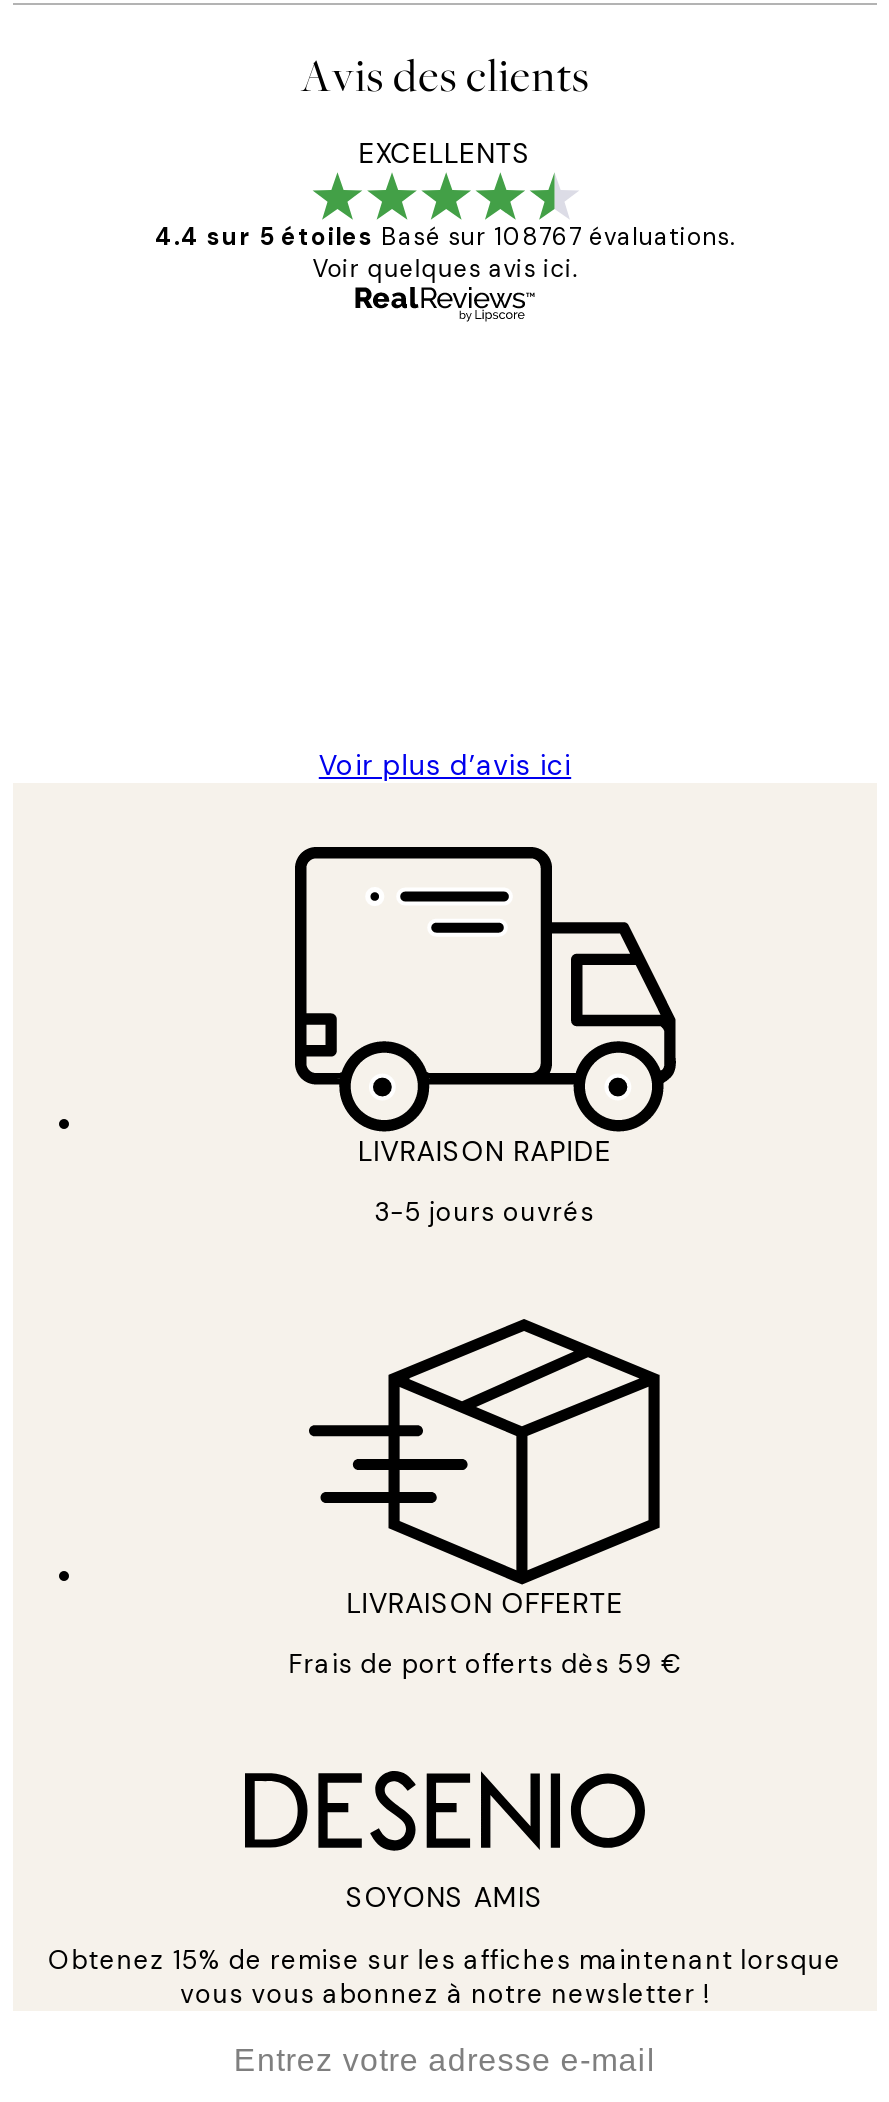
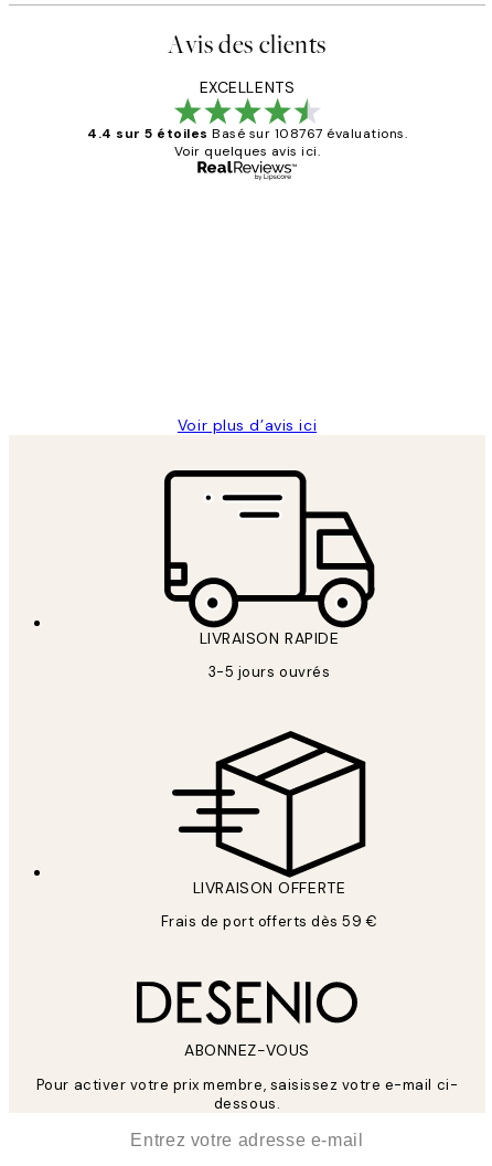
- SOYONS AMIS
+ ABONNEZ-VOUS

- Obtenez 15% de remise sur les affiches maintenant lorsque
- vous vous abonnez à notre newsletter !
+ Pour activer votre prix membre, saisissez votre e-mail ci-
+ dessous.
